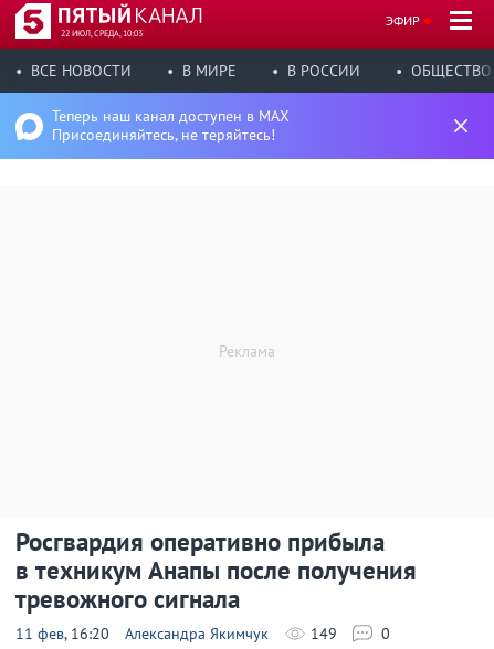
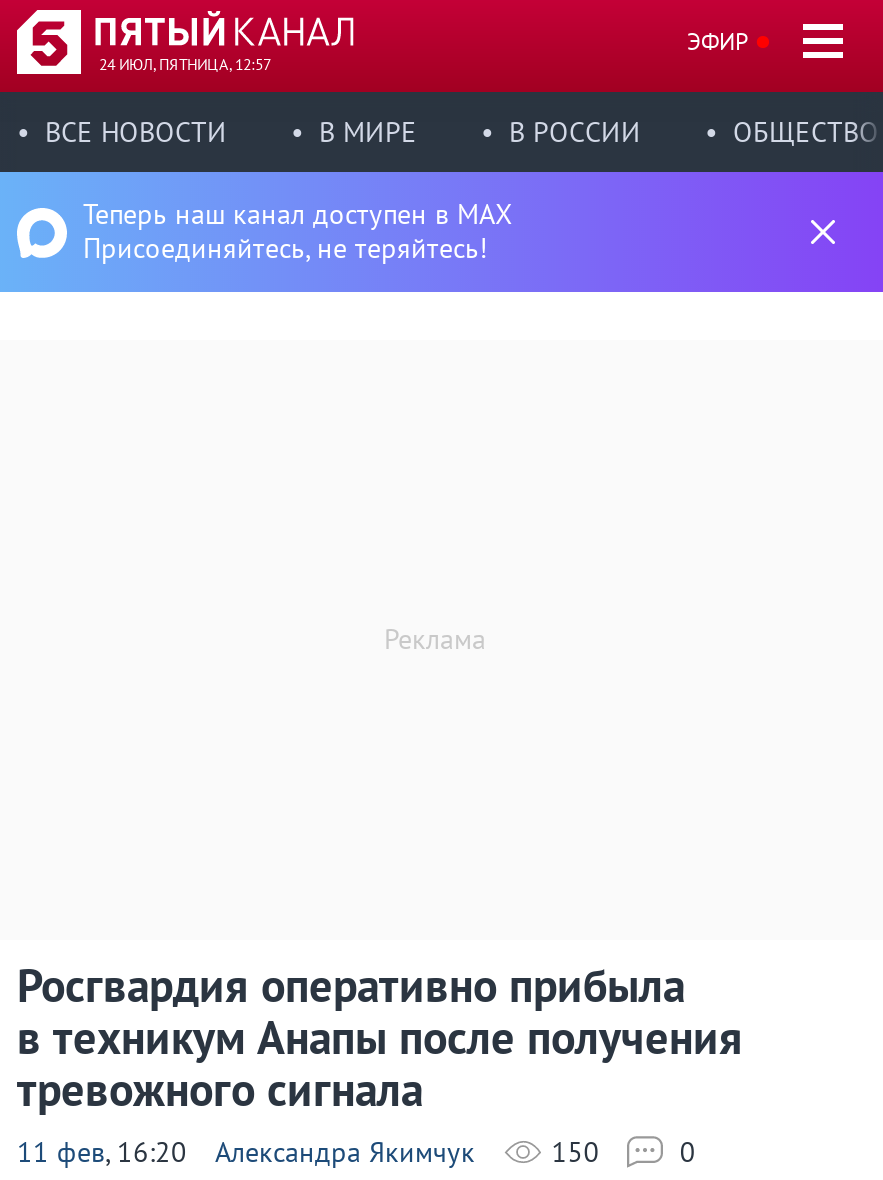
- 22 ИЮЛ, СРЕДА, 10:03
+ 24 ИЮЛ, ПЯТНИЦА, 12:57

- 149
+ 150
